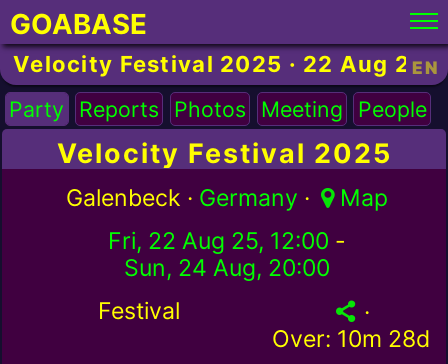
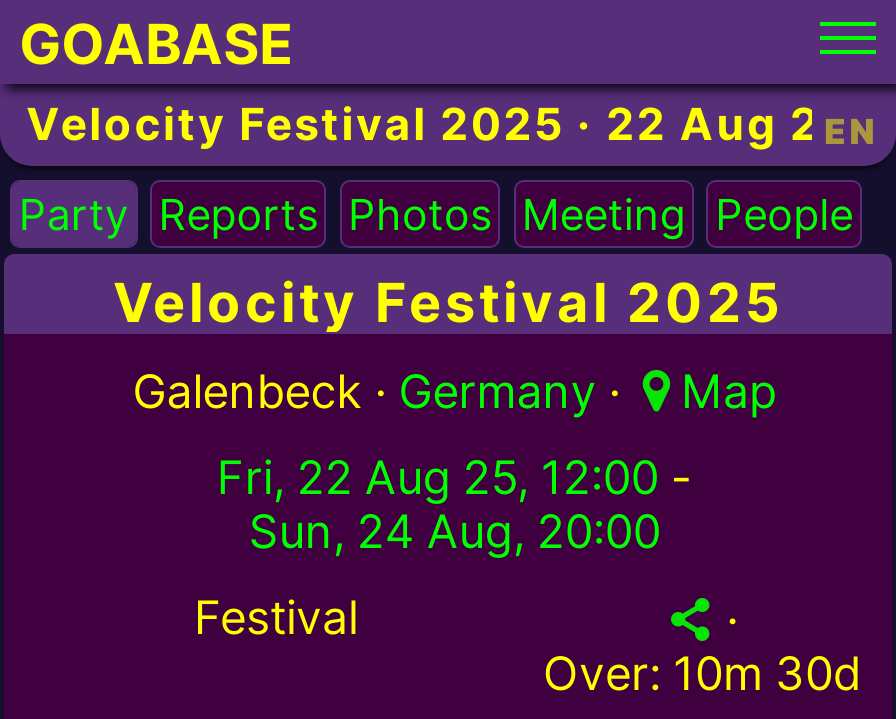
- Over: 10m 28d
+ Over: 10m 30d
